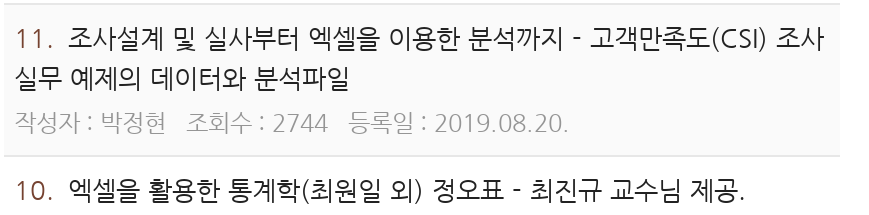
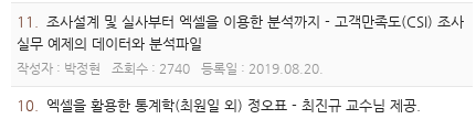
- 작성자 : 박정현 조회수 : 2744 등록일 : 2019.08.20.
+ 작성자 : 박정현 조회수 : 2740 등록일 : 2019.08.20.
